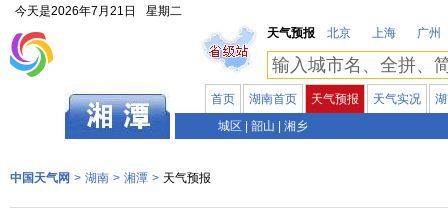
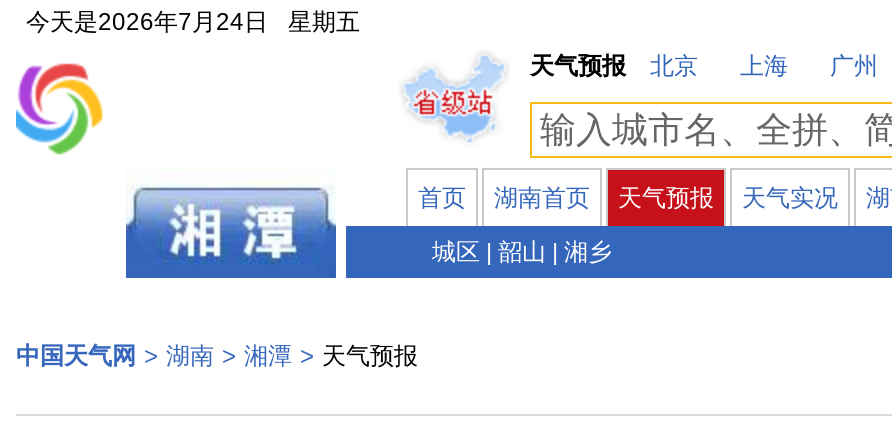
- 今天是2026年7月21日
+ 今天是2026年7月24日

- 星期二
+ 星期五
